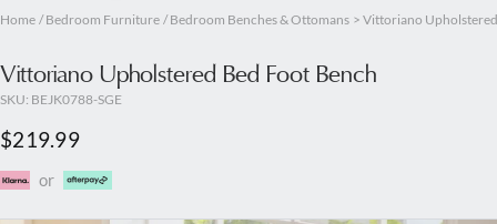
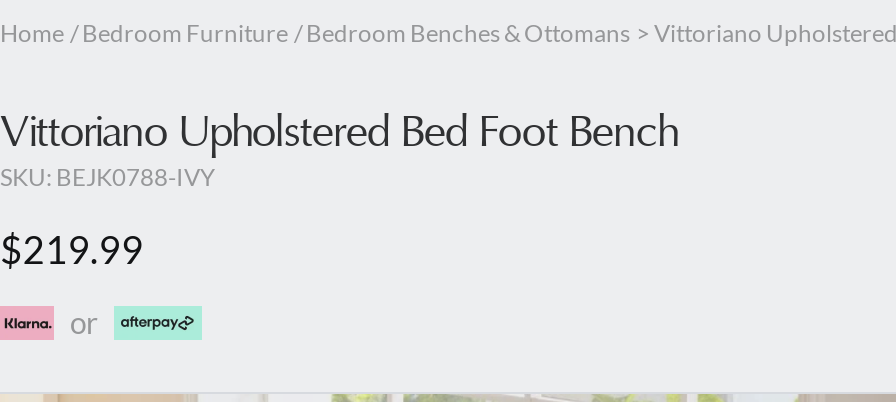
- SKU: BEJK0788-SGE
+ SKU: BEJK0788-IVY
